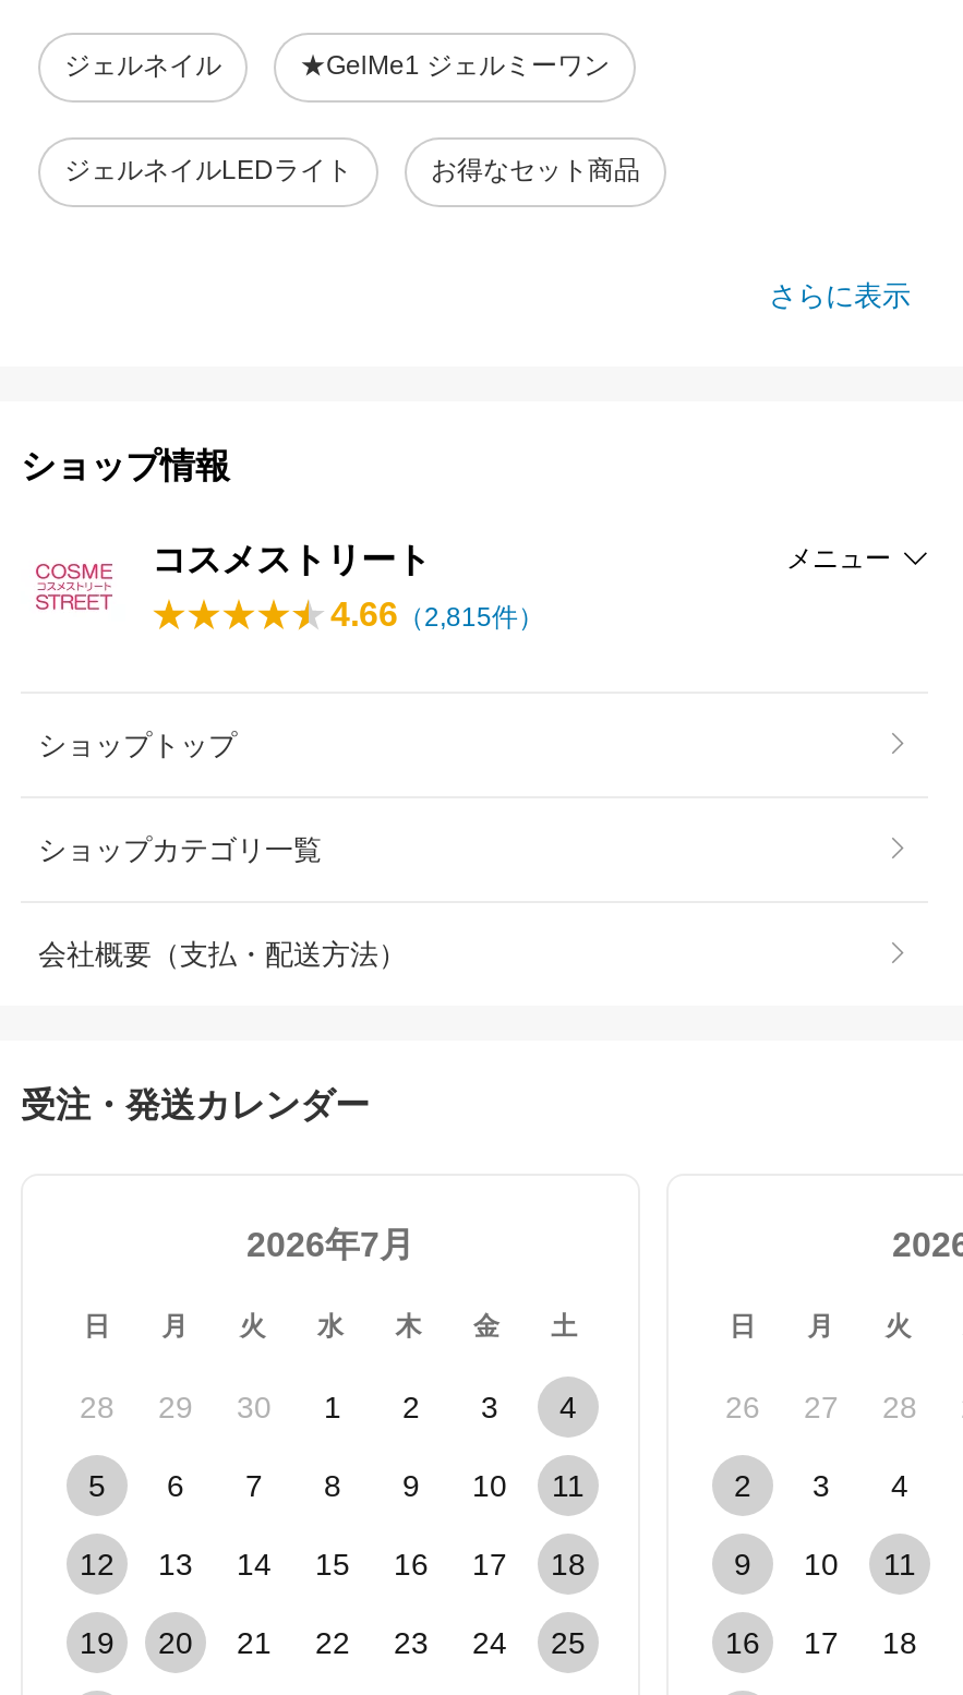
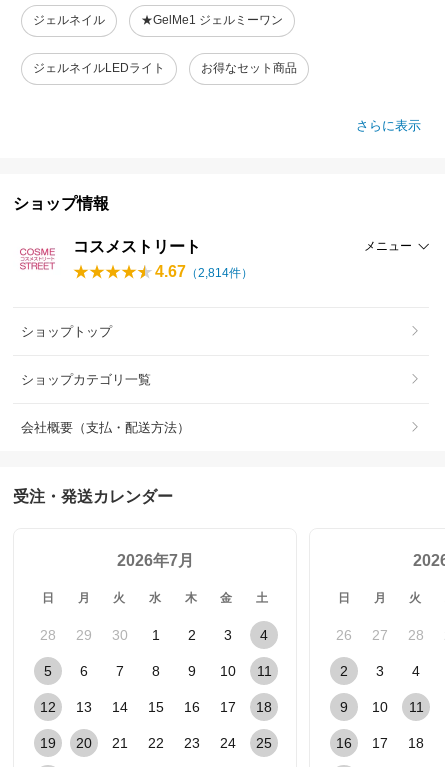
- 4.66（2,815件）
+ 4.67（2,814件）
